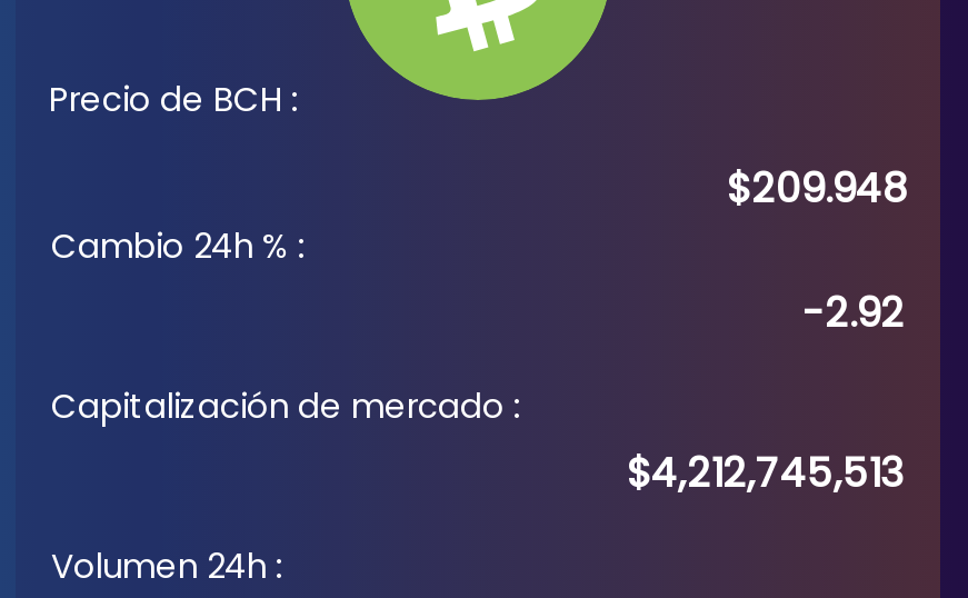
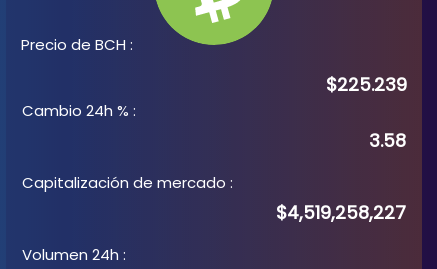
- $209.948
+ $225.239

- -2.92
+ 3.58

- $4,212,745,513
+ $4,519,258,227
